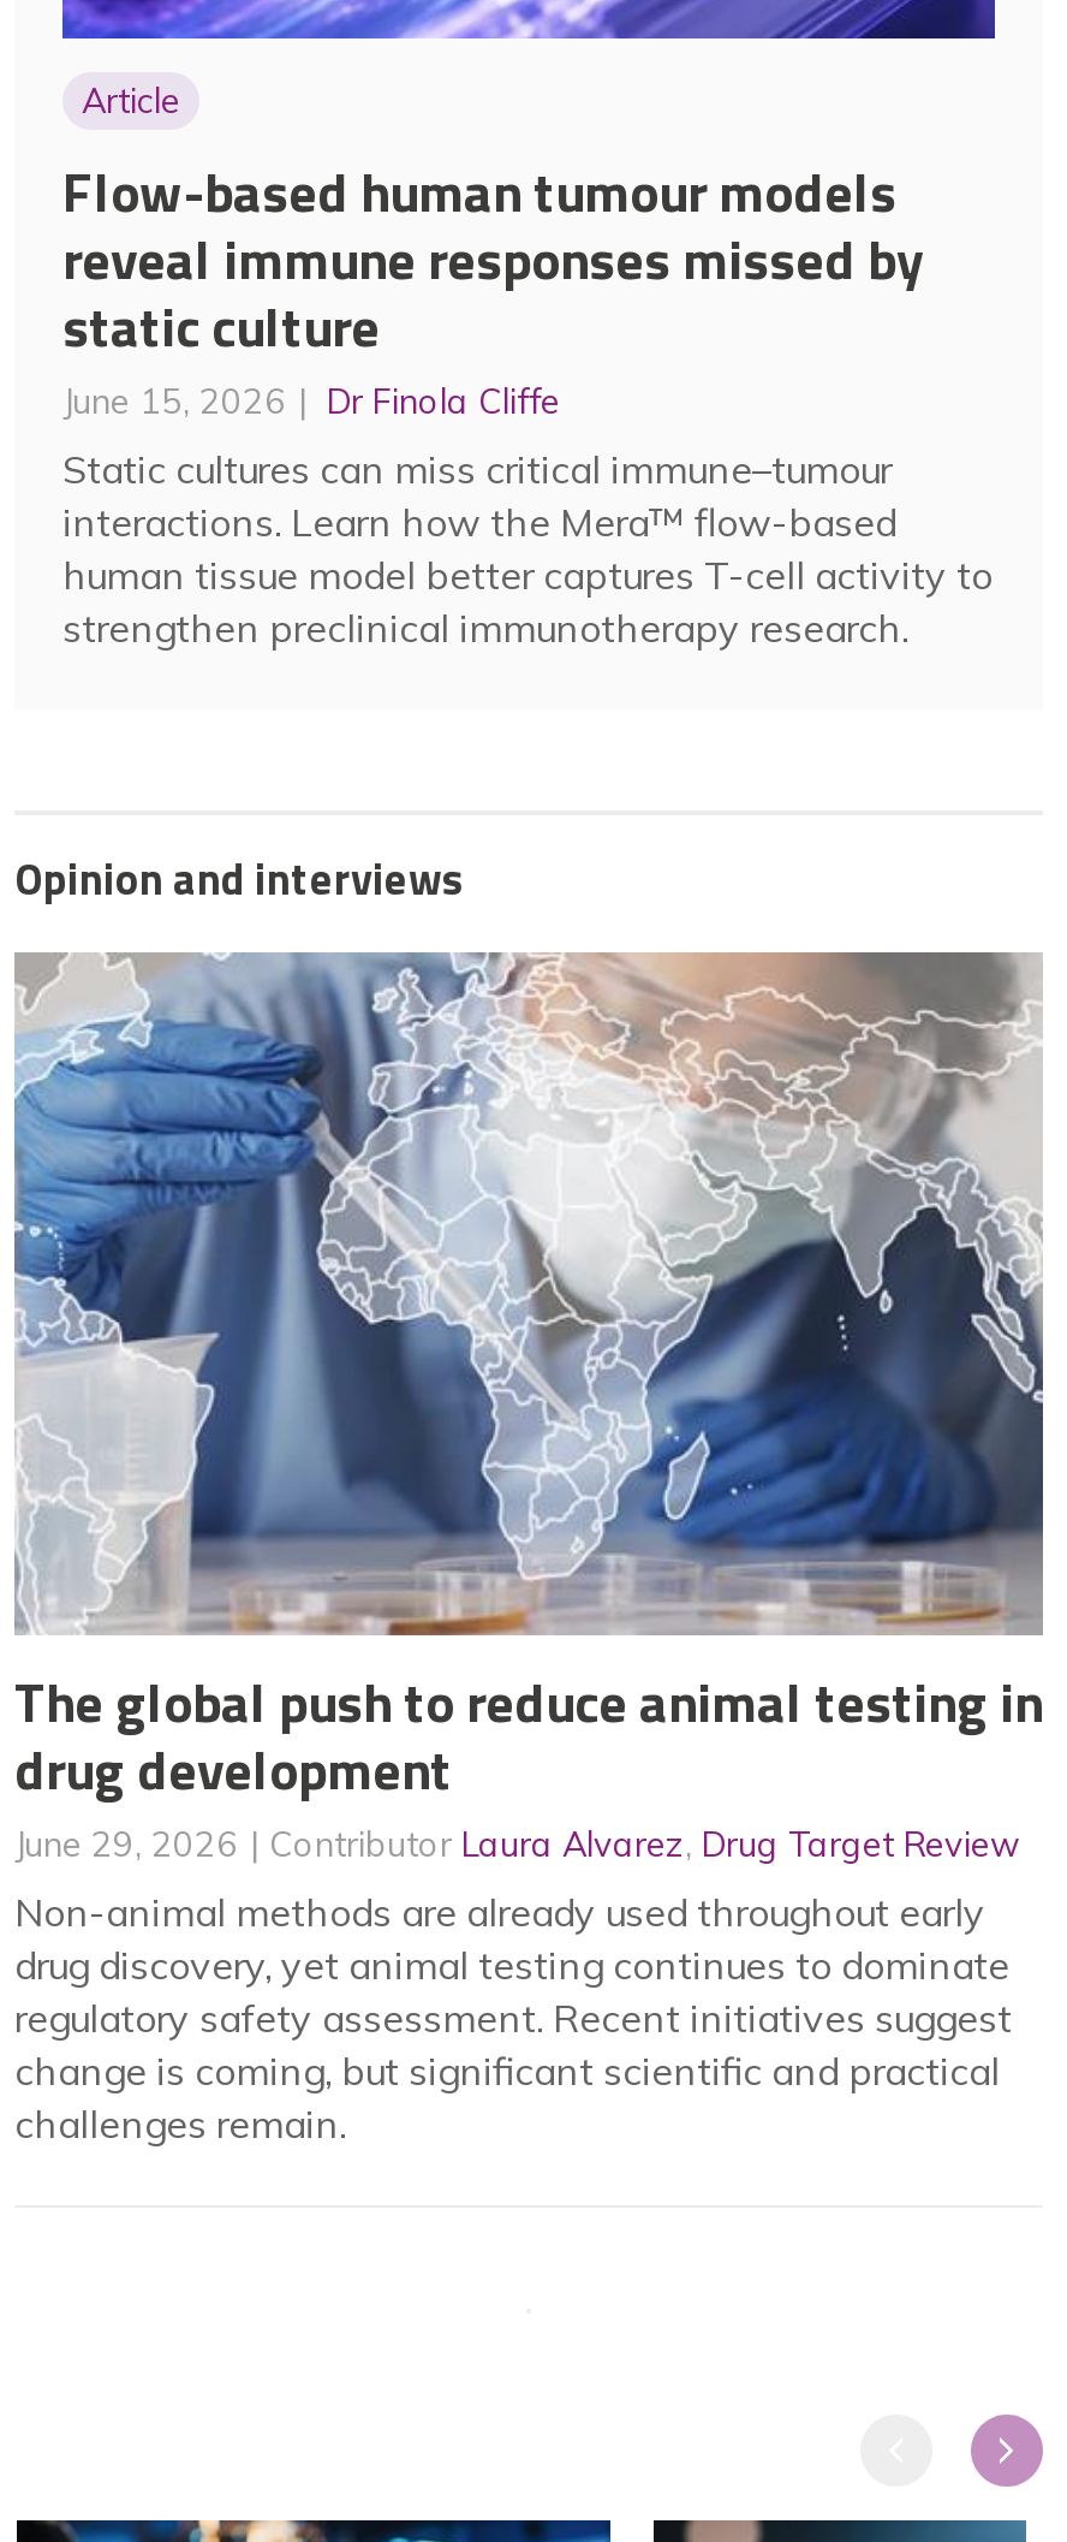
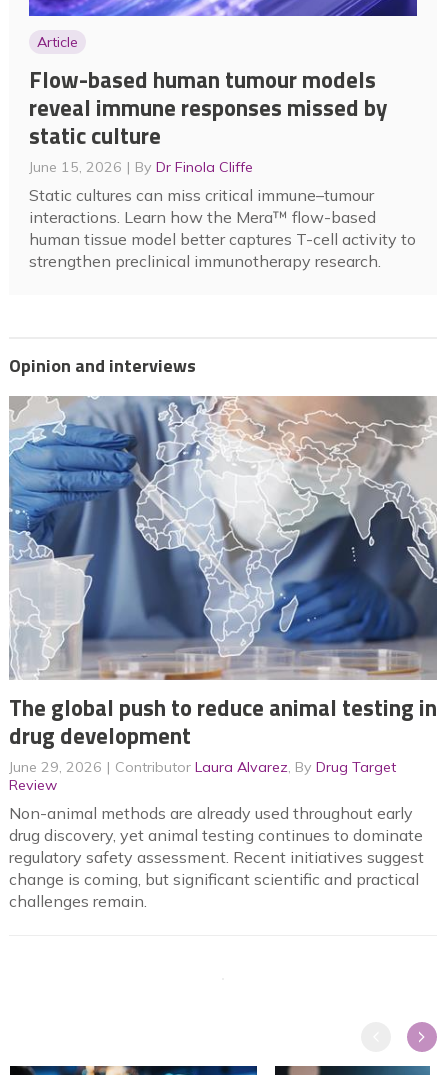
- Dr Finola Cliffe
+ By Dr Finola Cliffe

- Contributor Laura Alvarez, Drug Target Review
+ Contributor Laura Alvarez, By Drug Target
+ Review
